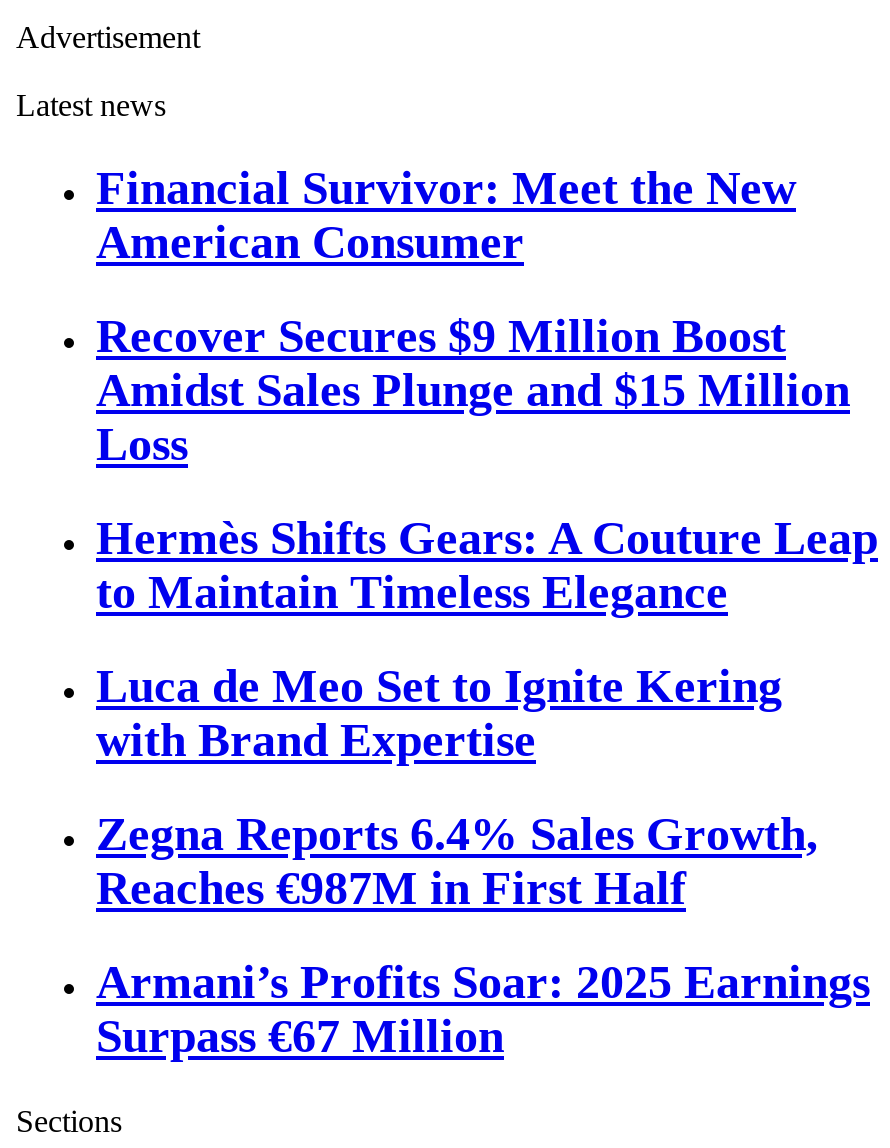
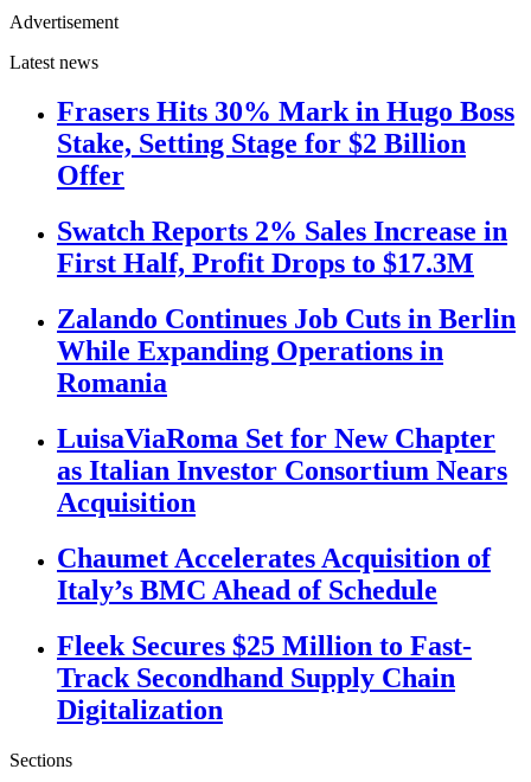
- Financial Survivor: Meet the New
- American Consumer
+ Frasers Hits 30% Mark in Hugo Boss
+ Stake, Setting Stage for $2 Billion
+ Offer

- Recover Secures $9 Million Boost
- Amidst Sales Plunge and $15 Million
- Loss
+ Swatch Reports 2% Sales Increase in
+ First Half, Profit Drops to $17.3M

- Hermès Shifts Gears: A Couture Leap
- to Maintain Timeless Elegance
+ Zalando Continues Job Cuts in Berlin
+ While Expanding Operations in
+ Romania

- Luca de Meo Set to Ignite Kering
- with Brand Expertise
+ LuisaViaRoma Set for New Chapter
+ as Italian Investor Consortium Nears
+ Acquisition

- Zegna Reports 6.4% Sales Growth,
- Reaches €987M in First Half
+ Chaumet Accelerates Acquisition of
+ Italy’s BMC Ahead of Schedule

- Armani’s Profits Soar: 2025 Earnings
- Surpass €67 Million
+ Fleek Secures $25 Million to Fast-
+ Track Secondhand Supply Chain
+ Digitalization
